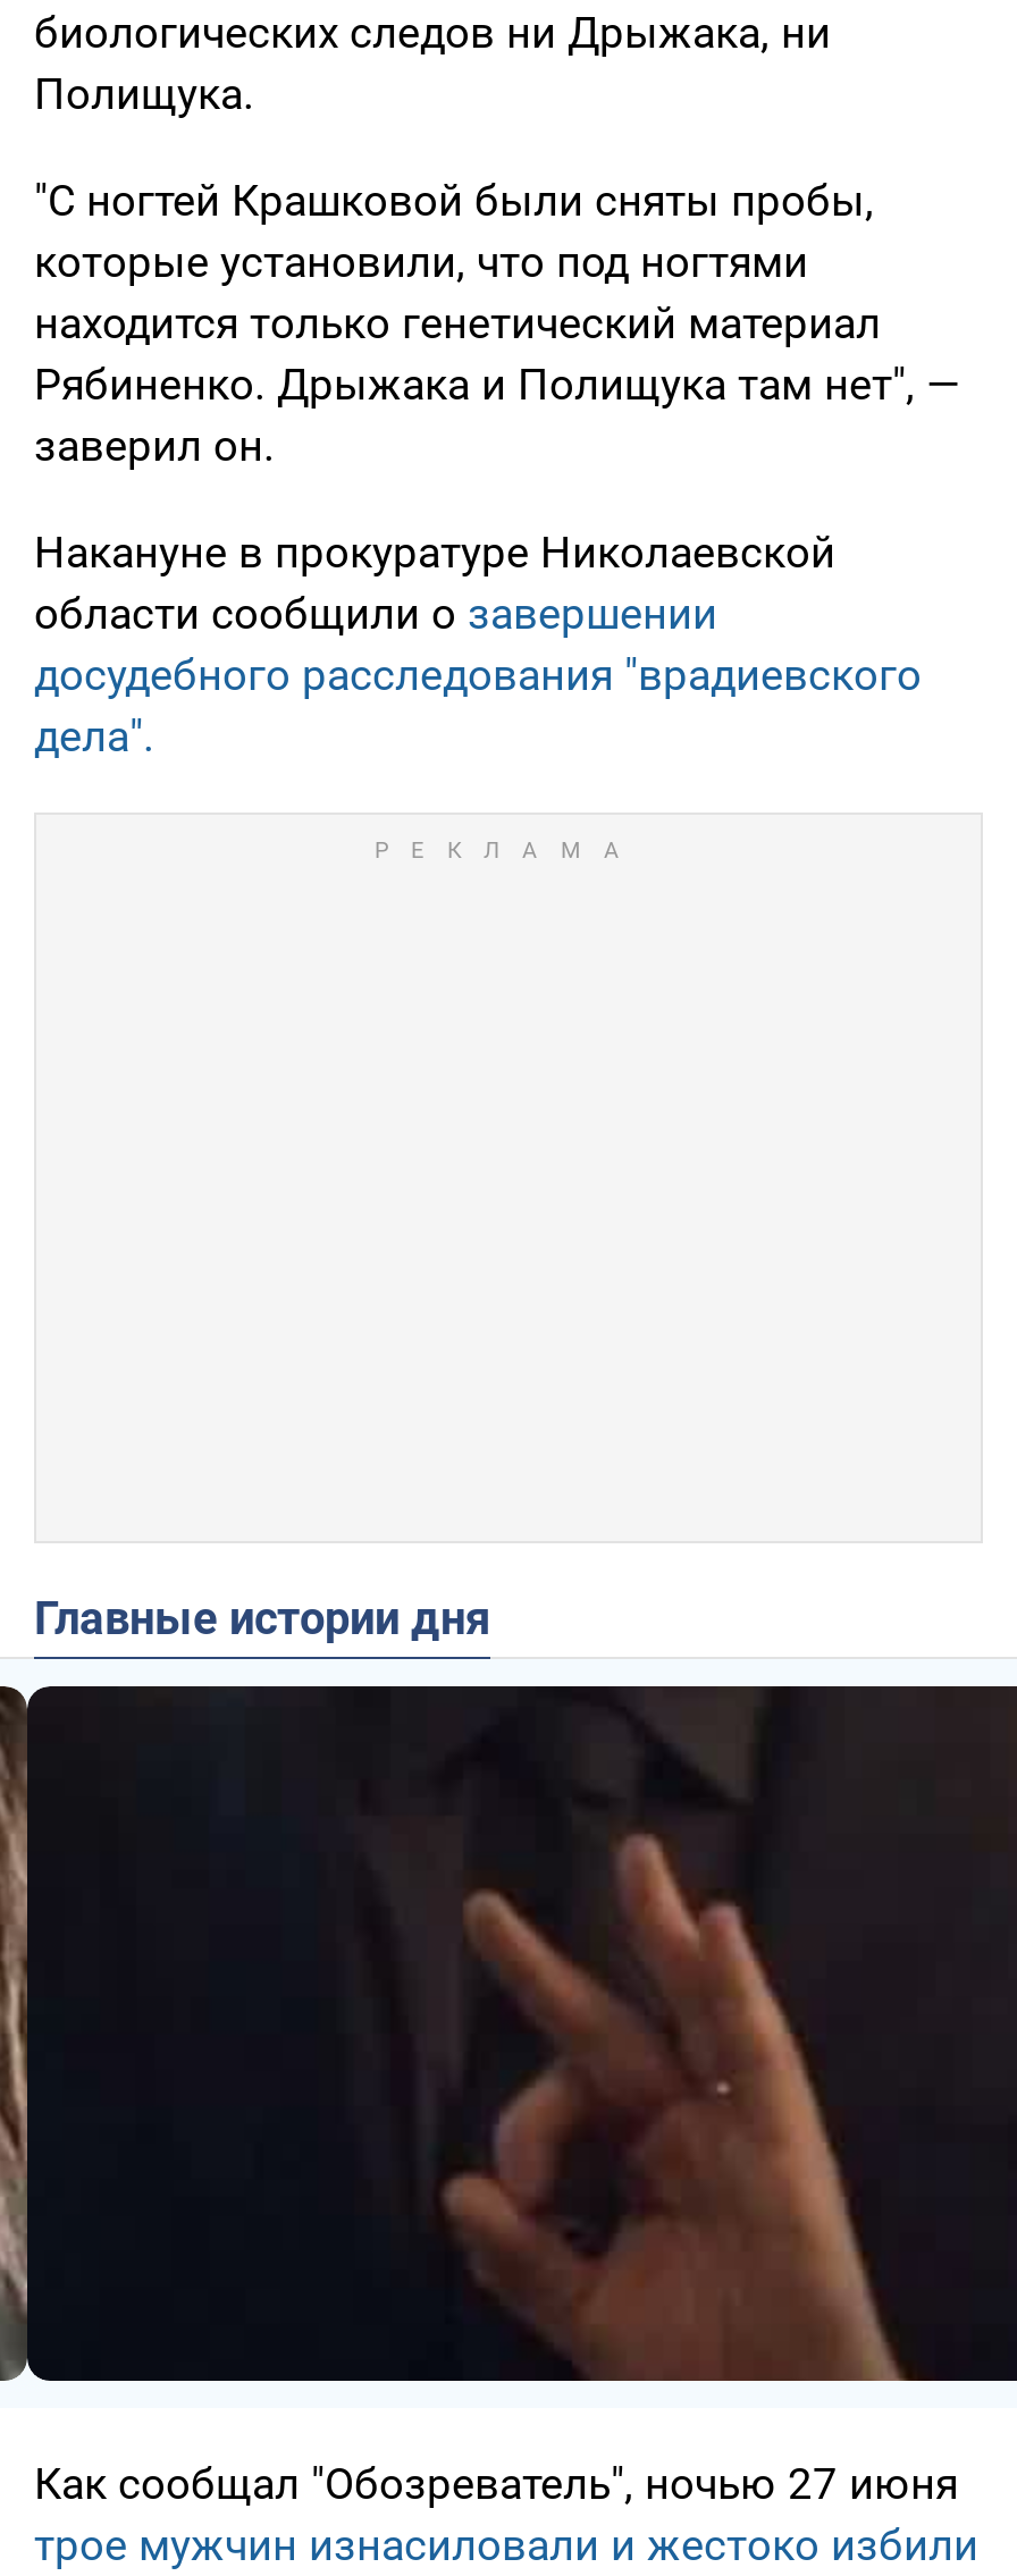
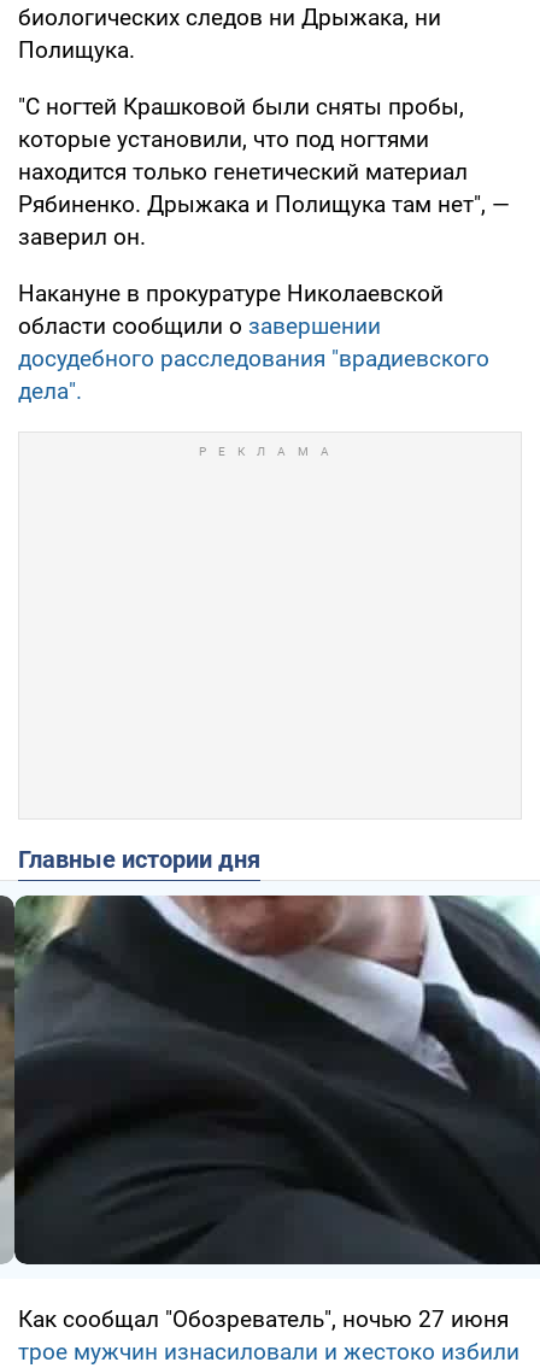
- [image]
+ [image]
